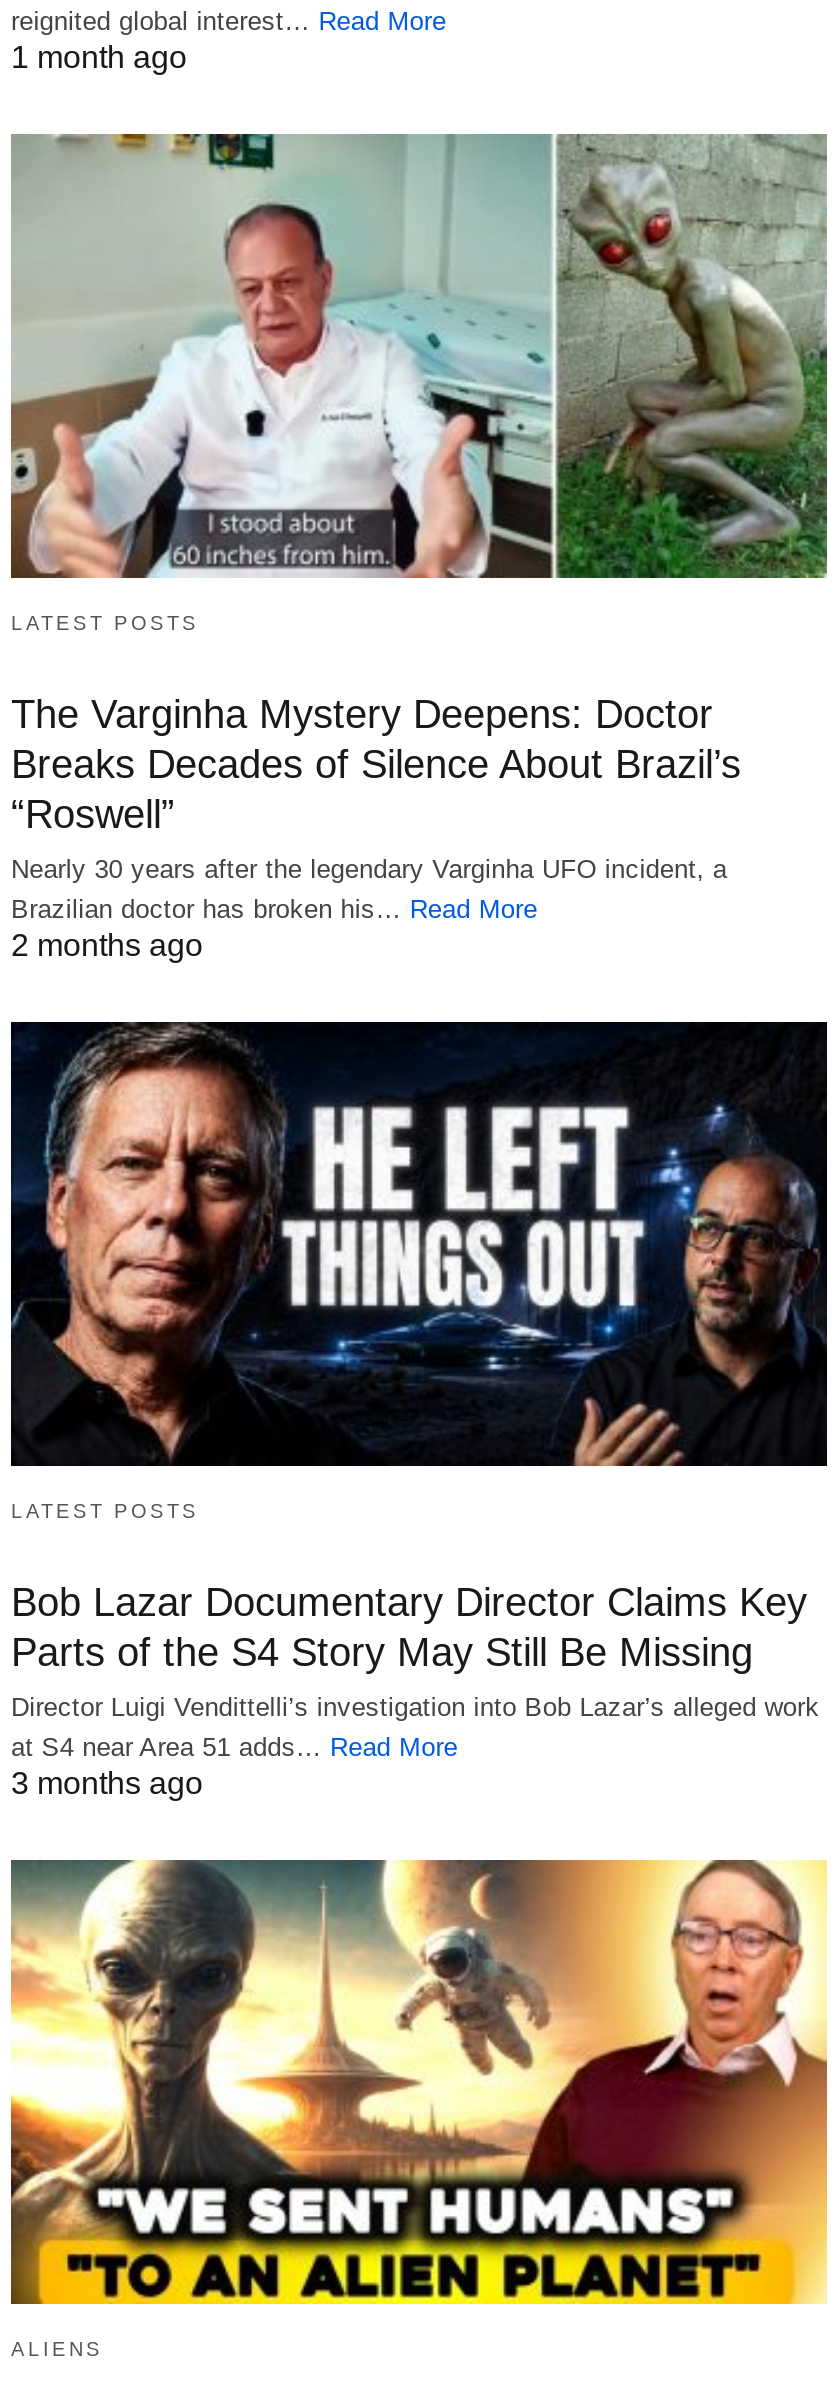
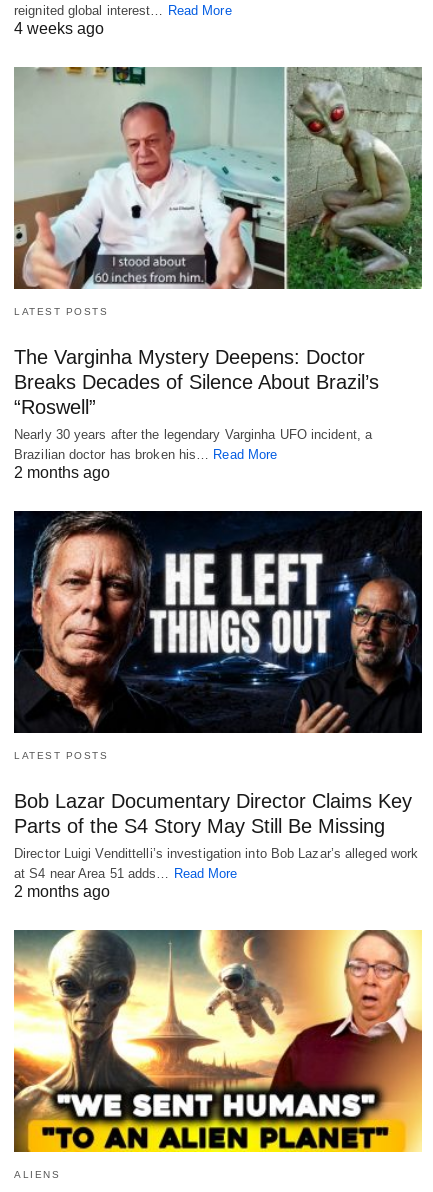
- 1 month ago
+ 4 weeks ago

- 3 months ago
+ 2 months ago
